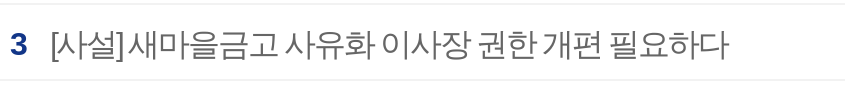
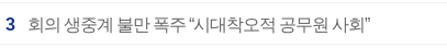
- [사설] 새마을금고 사유화 이사장 권한 개편 필요하다
+ 회의 생중계 불만 폭주 “시대착오적 공무원 사회”
